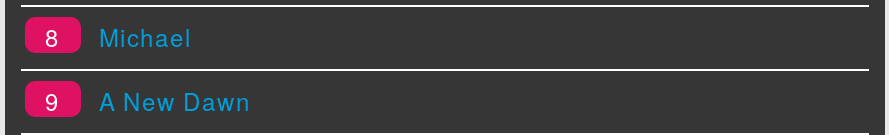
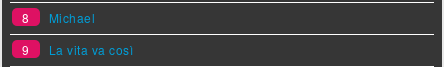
- A New Dawn
+ La vita va così
